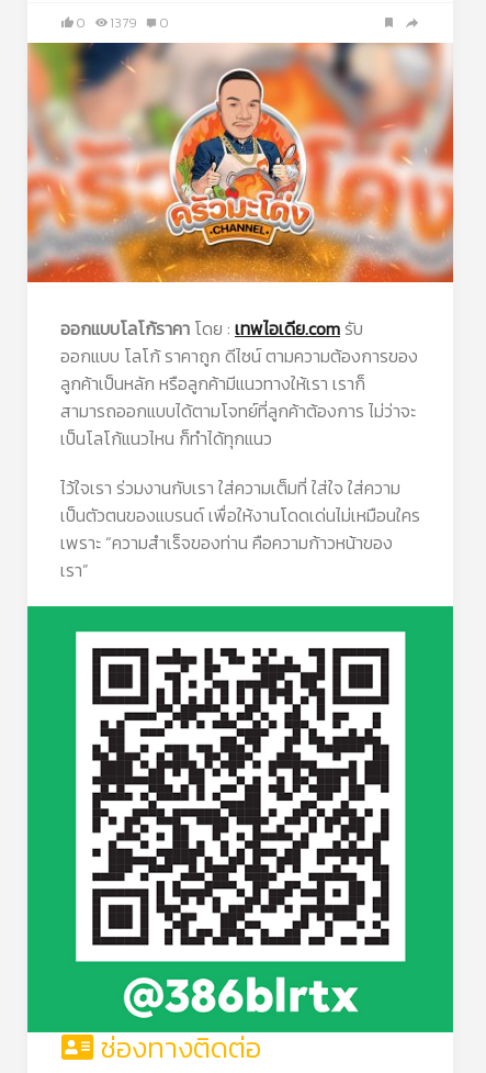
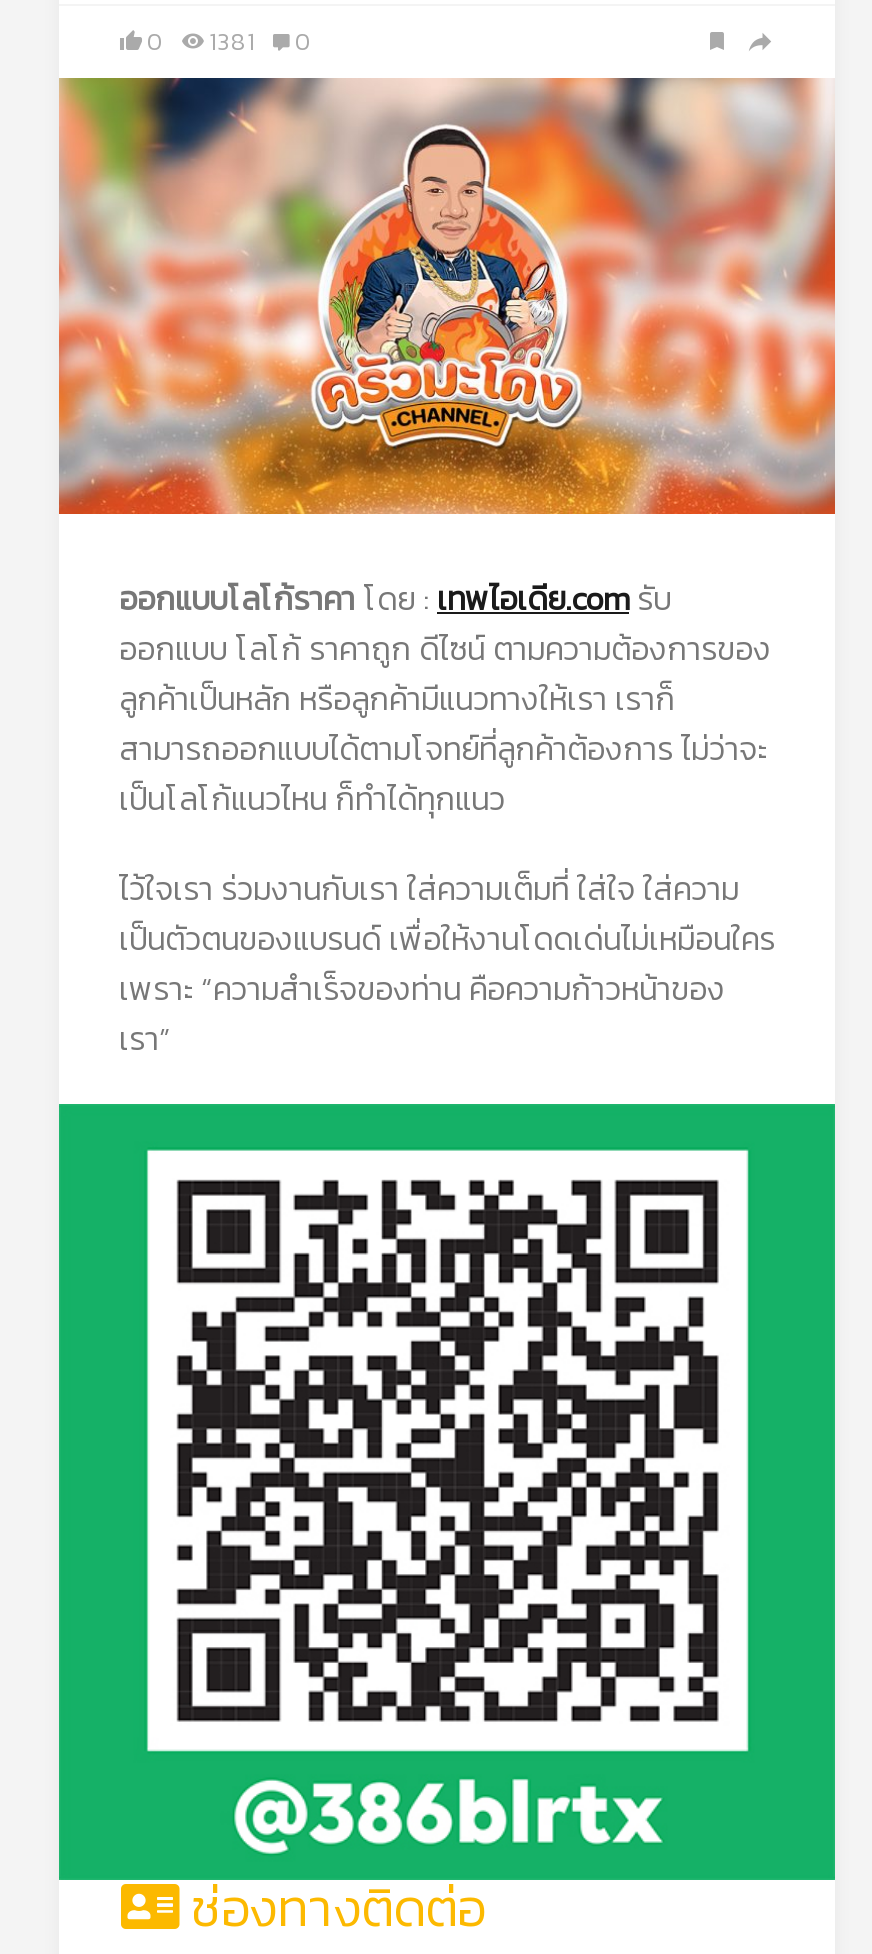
- 1379
+ 1381
